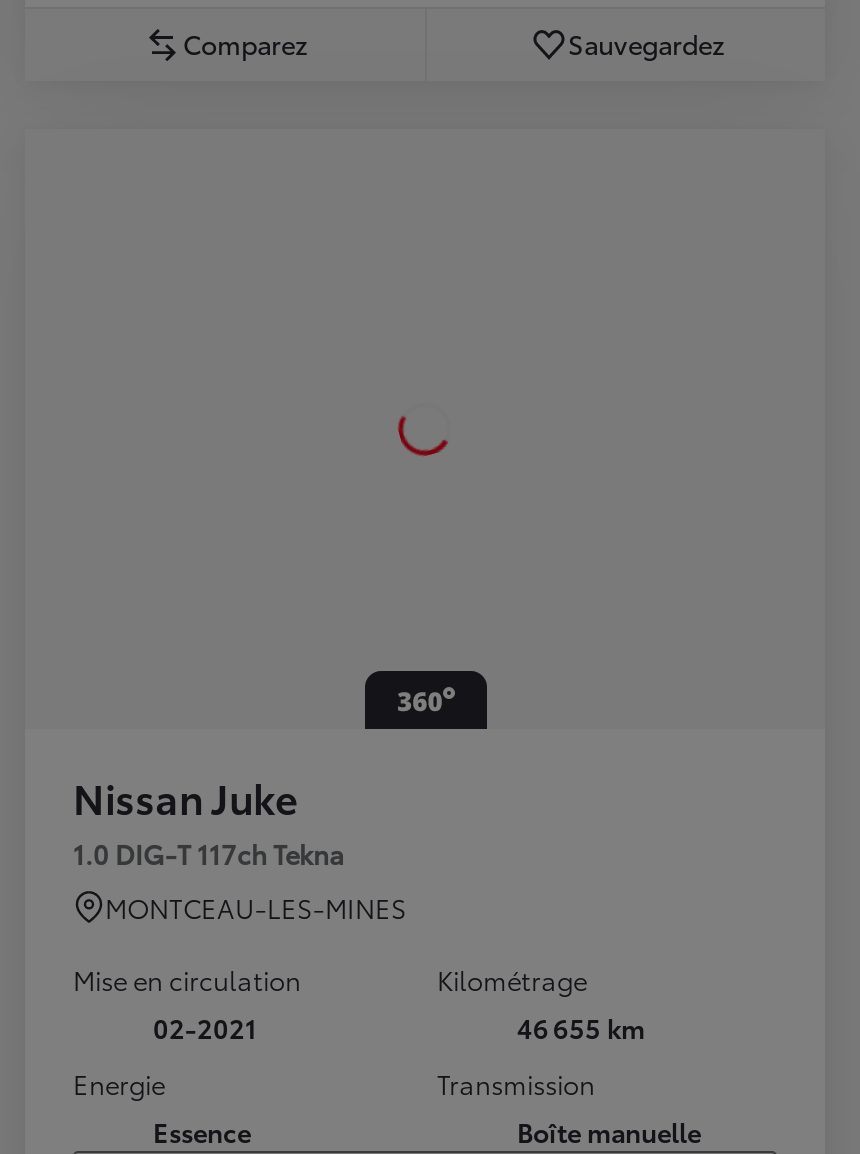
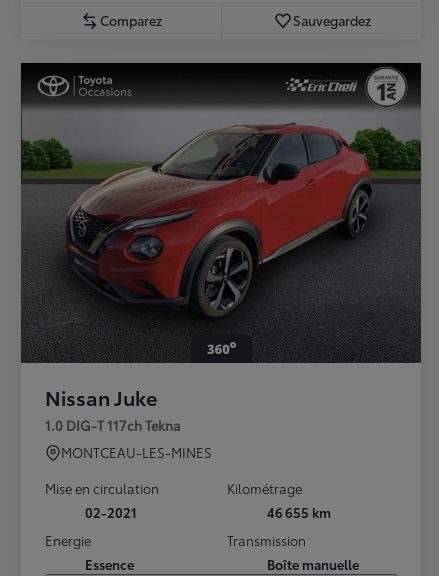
+ [image]
